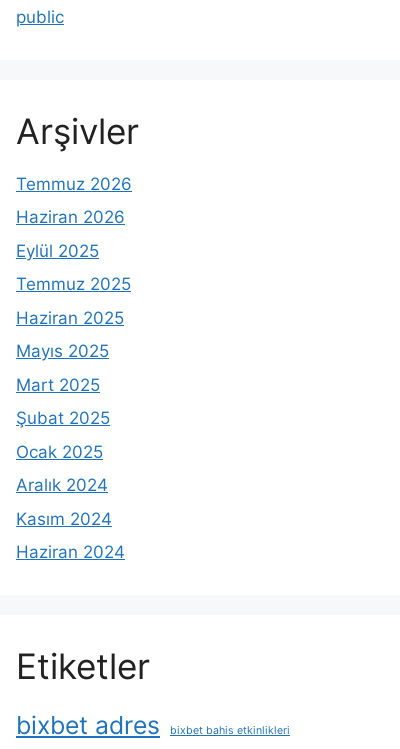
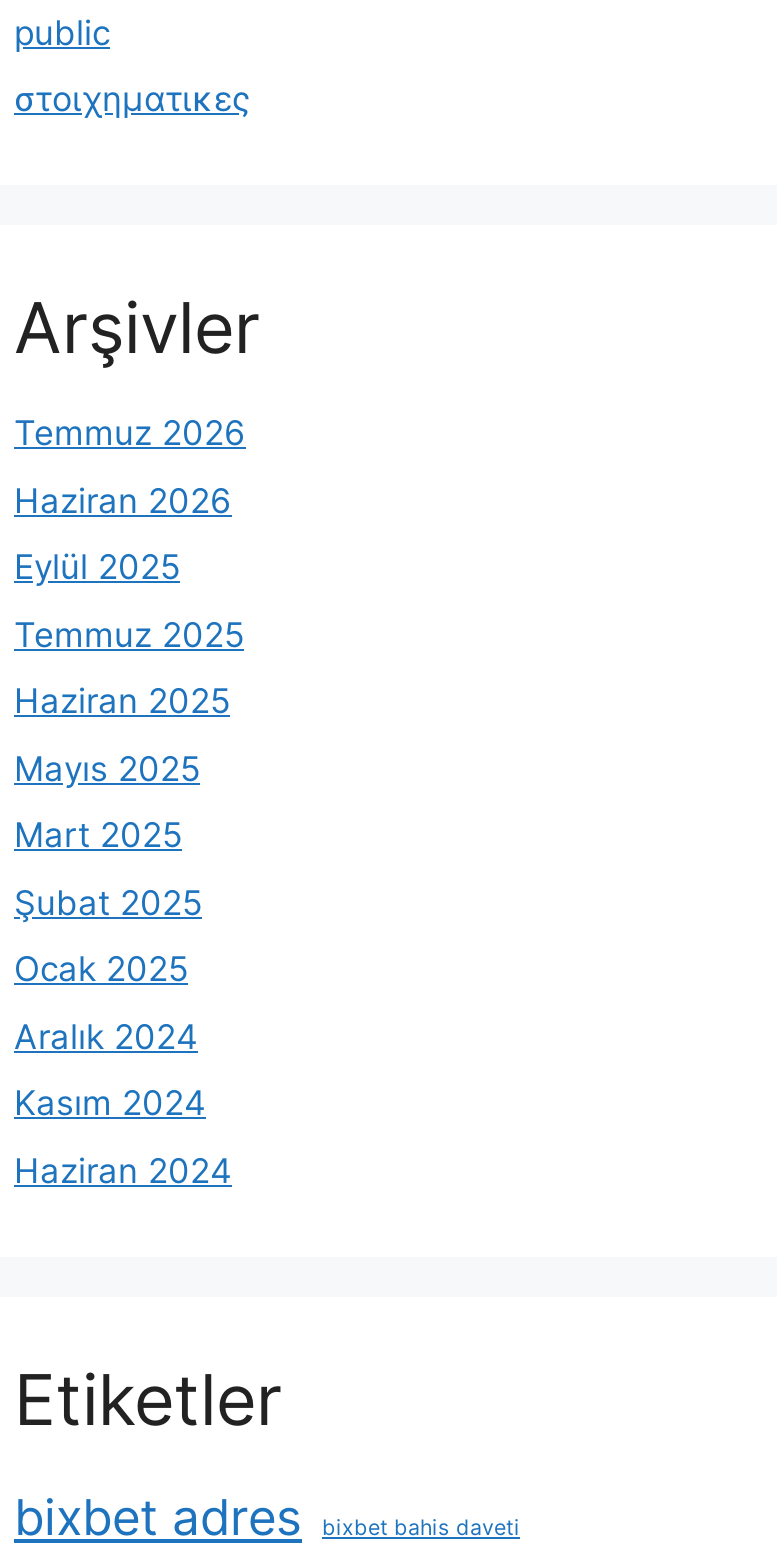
+ στοιχηματικες

- bixbet bahis etkinlikleri
+ bixbet bahis daveti
